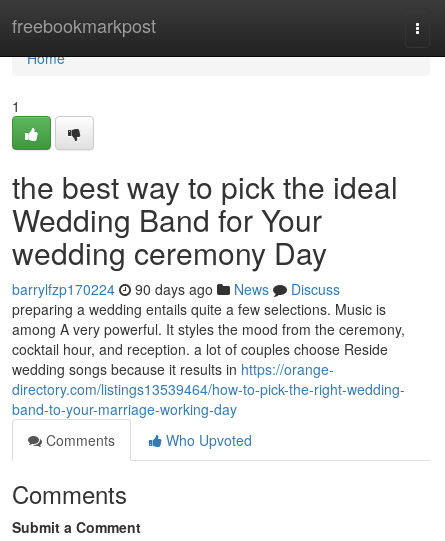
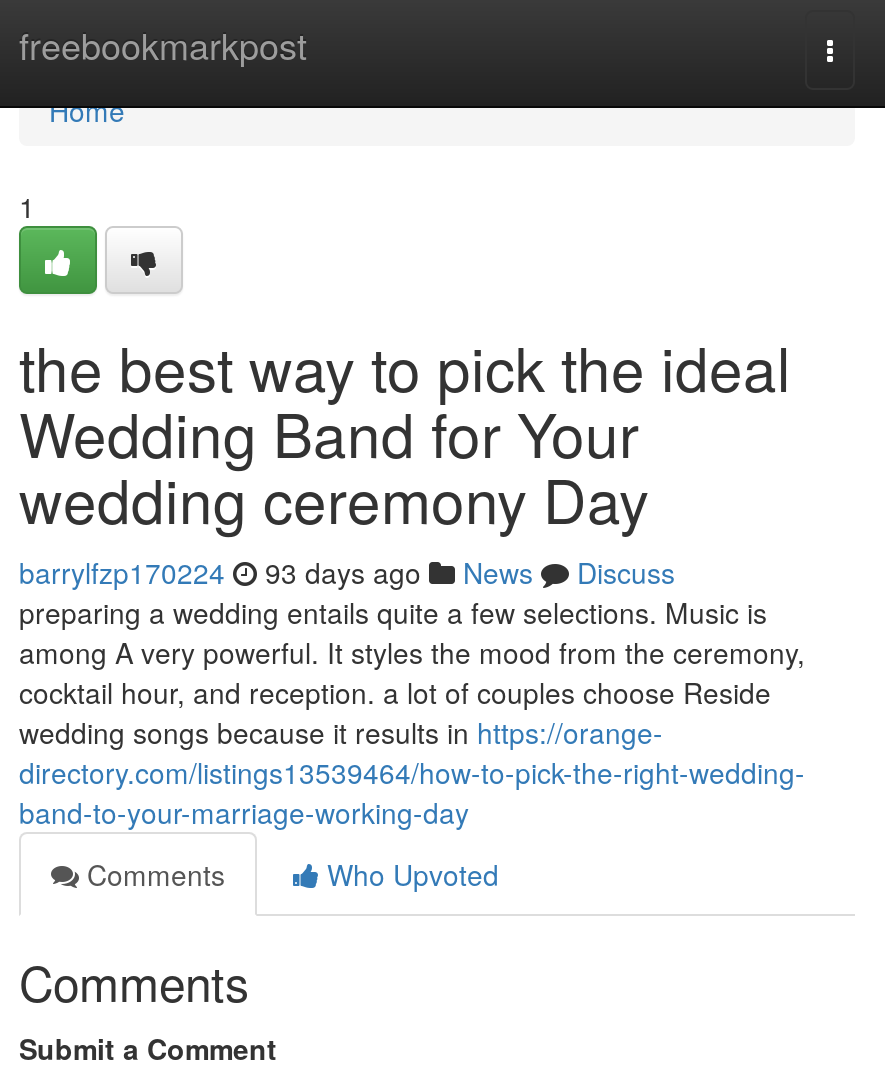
- barrylfzp170224 90 days ago News Discuss
+ barrylfzp170224 93 days ago News Discuss
